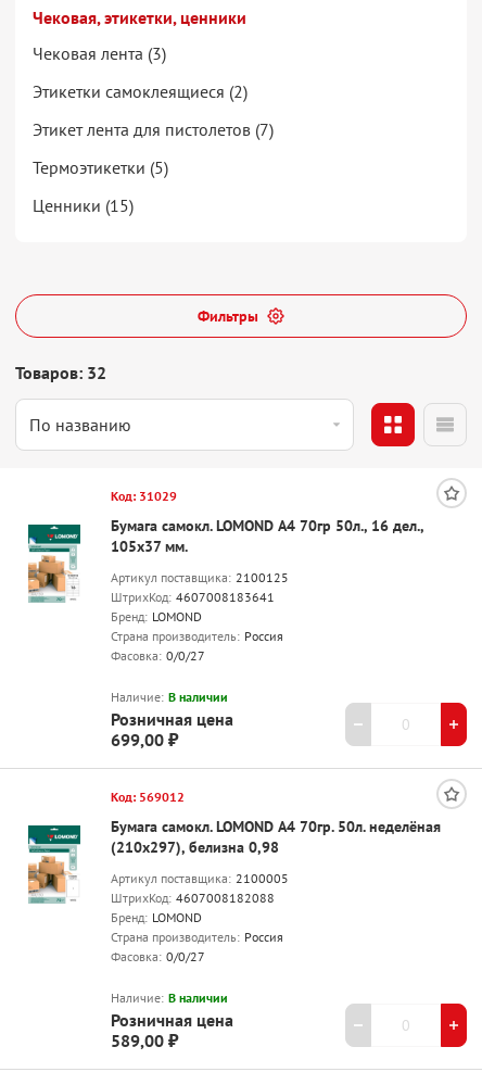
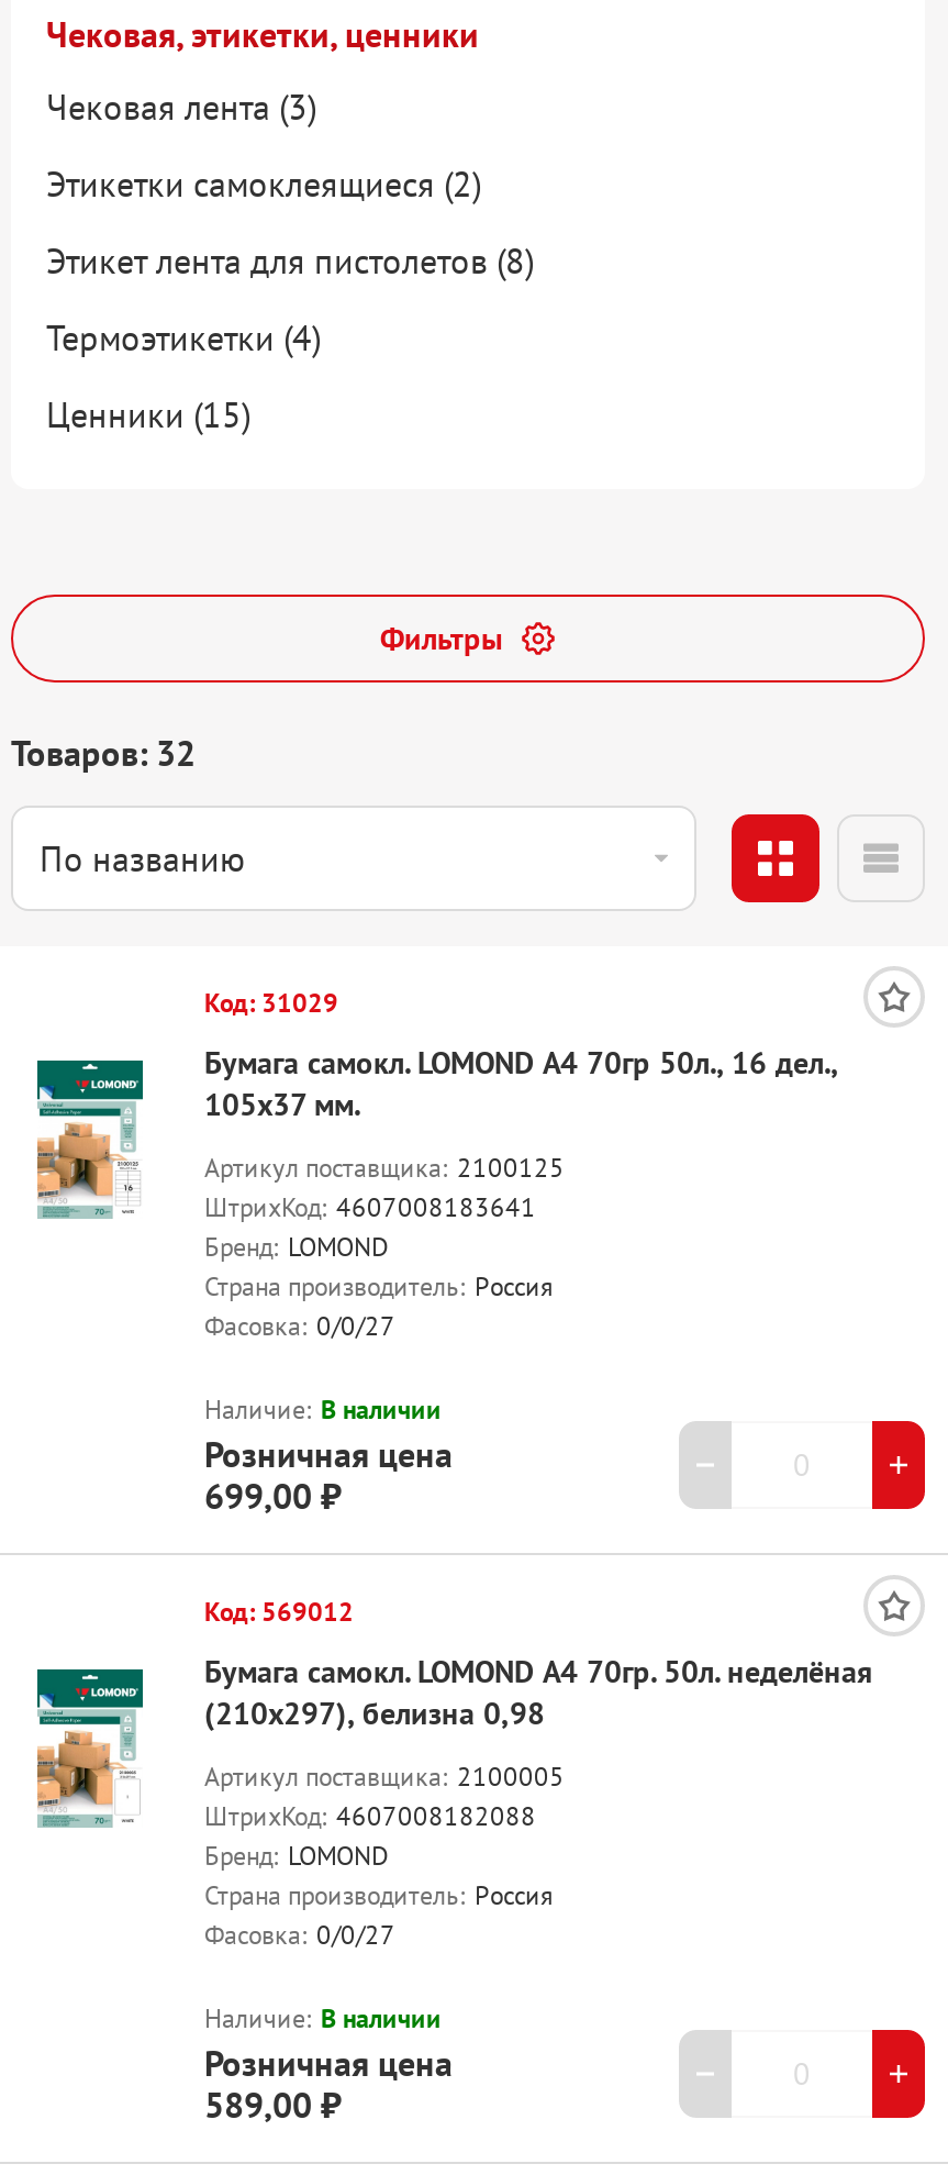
- Этикет лента для пистолетов (7)
+ Этикет лента для пистолетов (8)

- Термоэтикетки (5)
+ Термоэтикетки (4)
